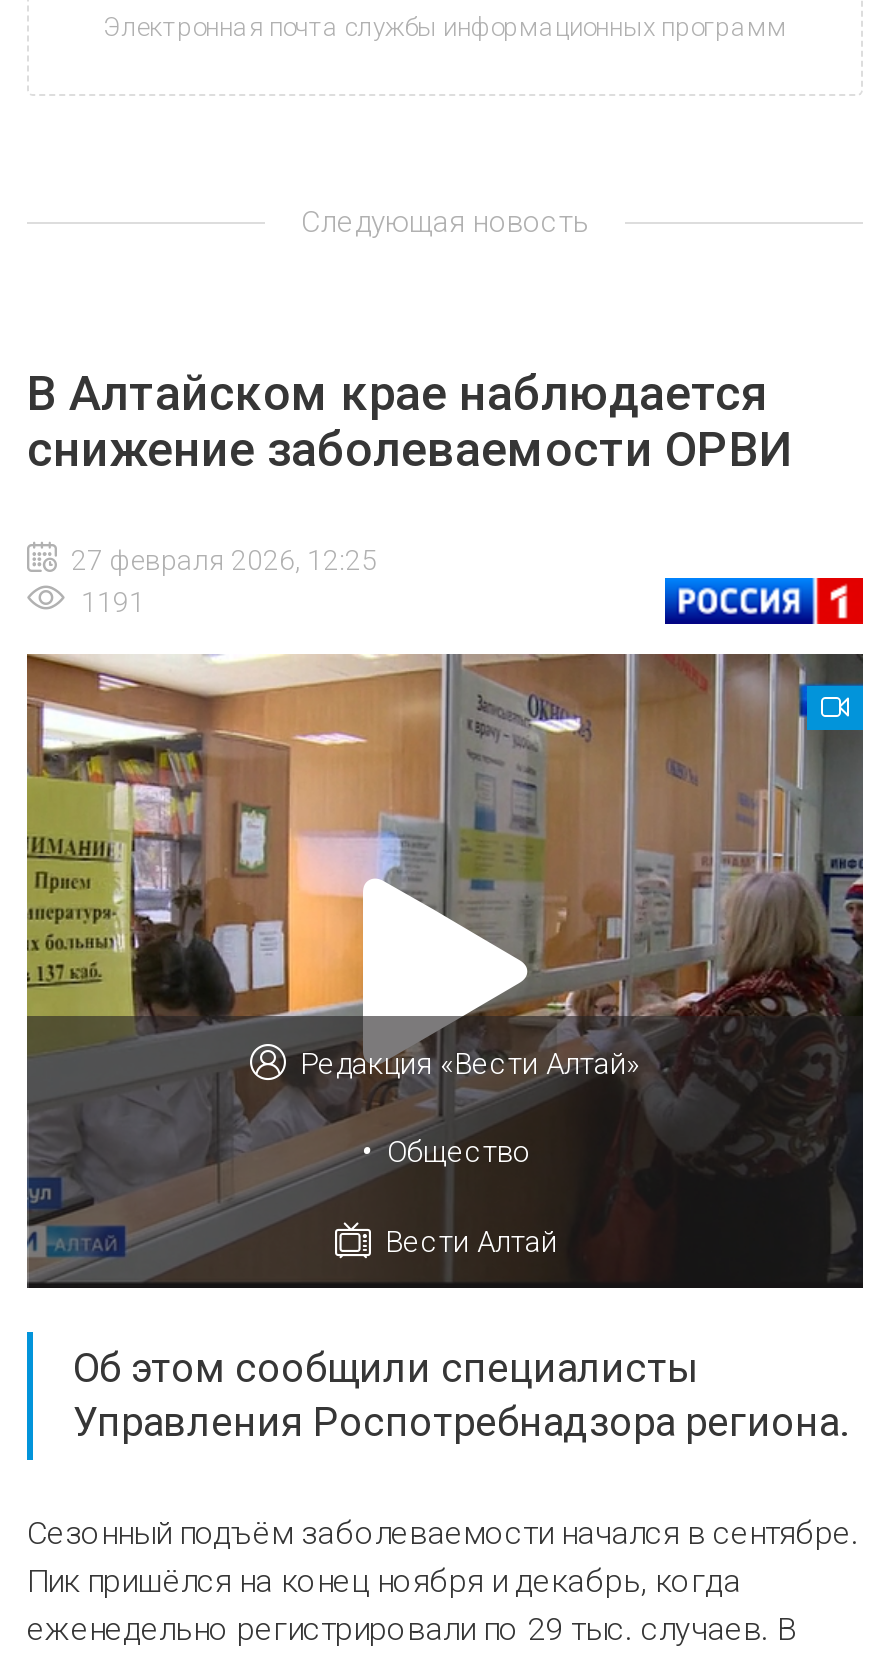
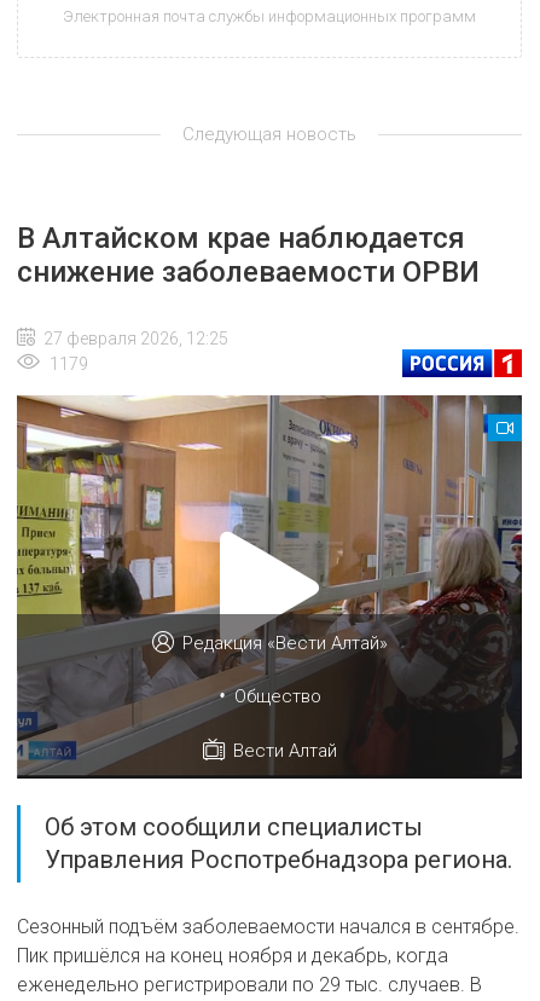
- 1191
+ 1179
